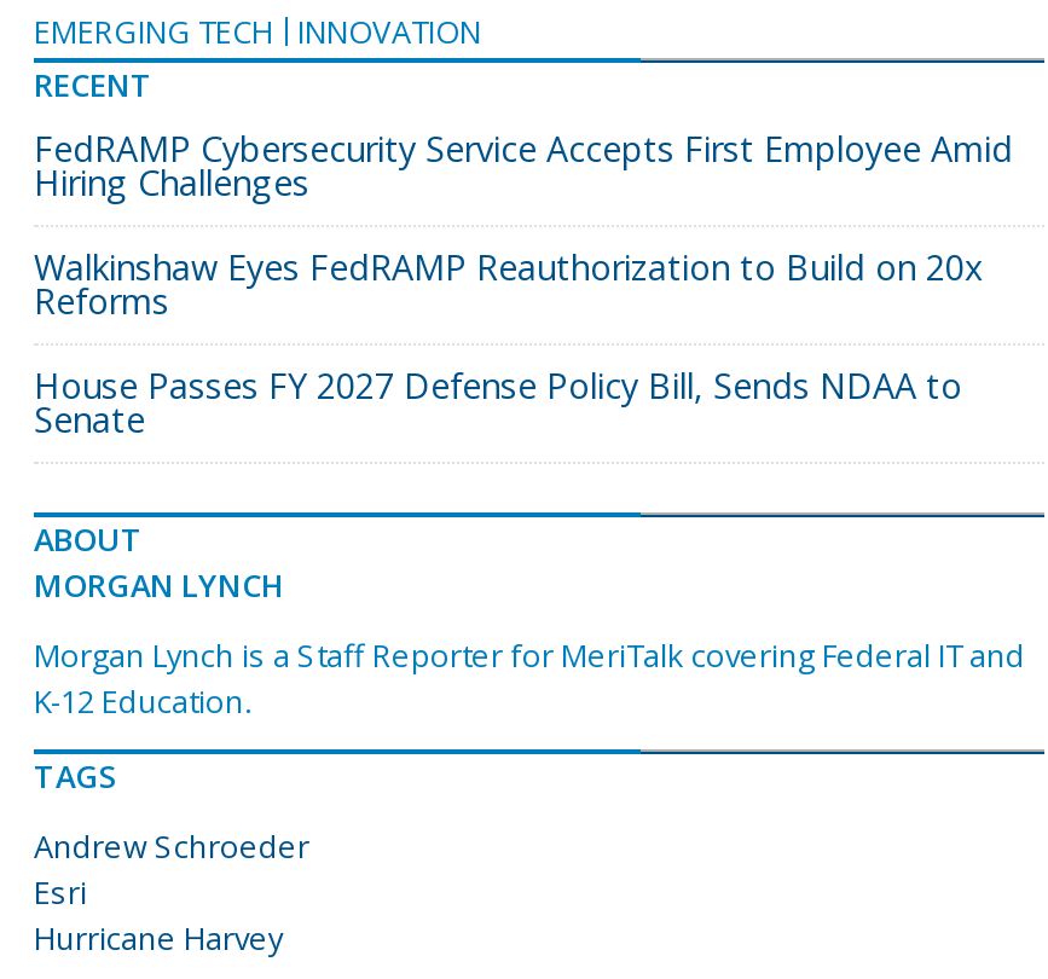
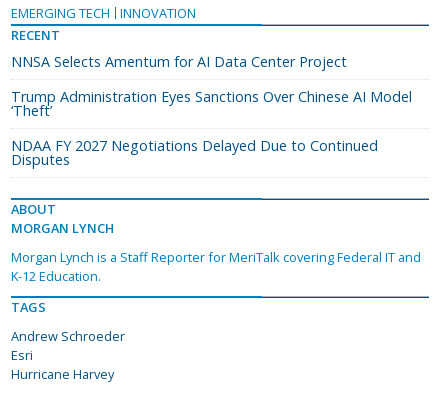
- FedRAMP Cybersecurity Service Accepts First Employee Amid
- Hiring Challenges
+ NNSA Selects Amentum for AI Data Center Project

- Walkinshaw Eyes FedRAMP Reauthorization to Build on 20x
- Reforms
+ Trump Administration Eyes Sanctions Over Chinese AI Model
+ ‘Theft’

- House Passes FY 2027 Defense Policy Bill, Sends NDAA to
- Senate
+ NDAA FY 2027 Negotiations Delayed Due to Continued
+ Disputes
